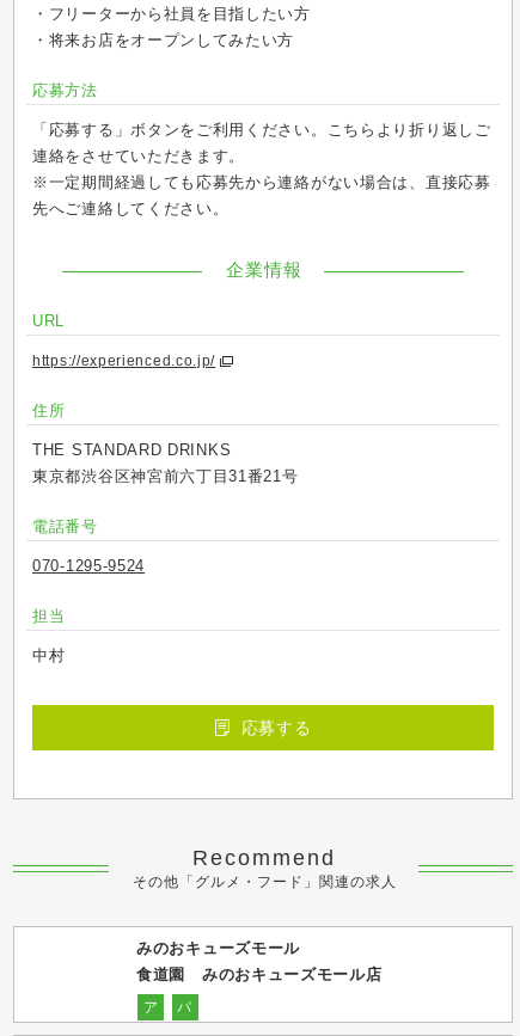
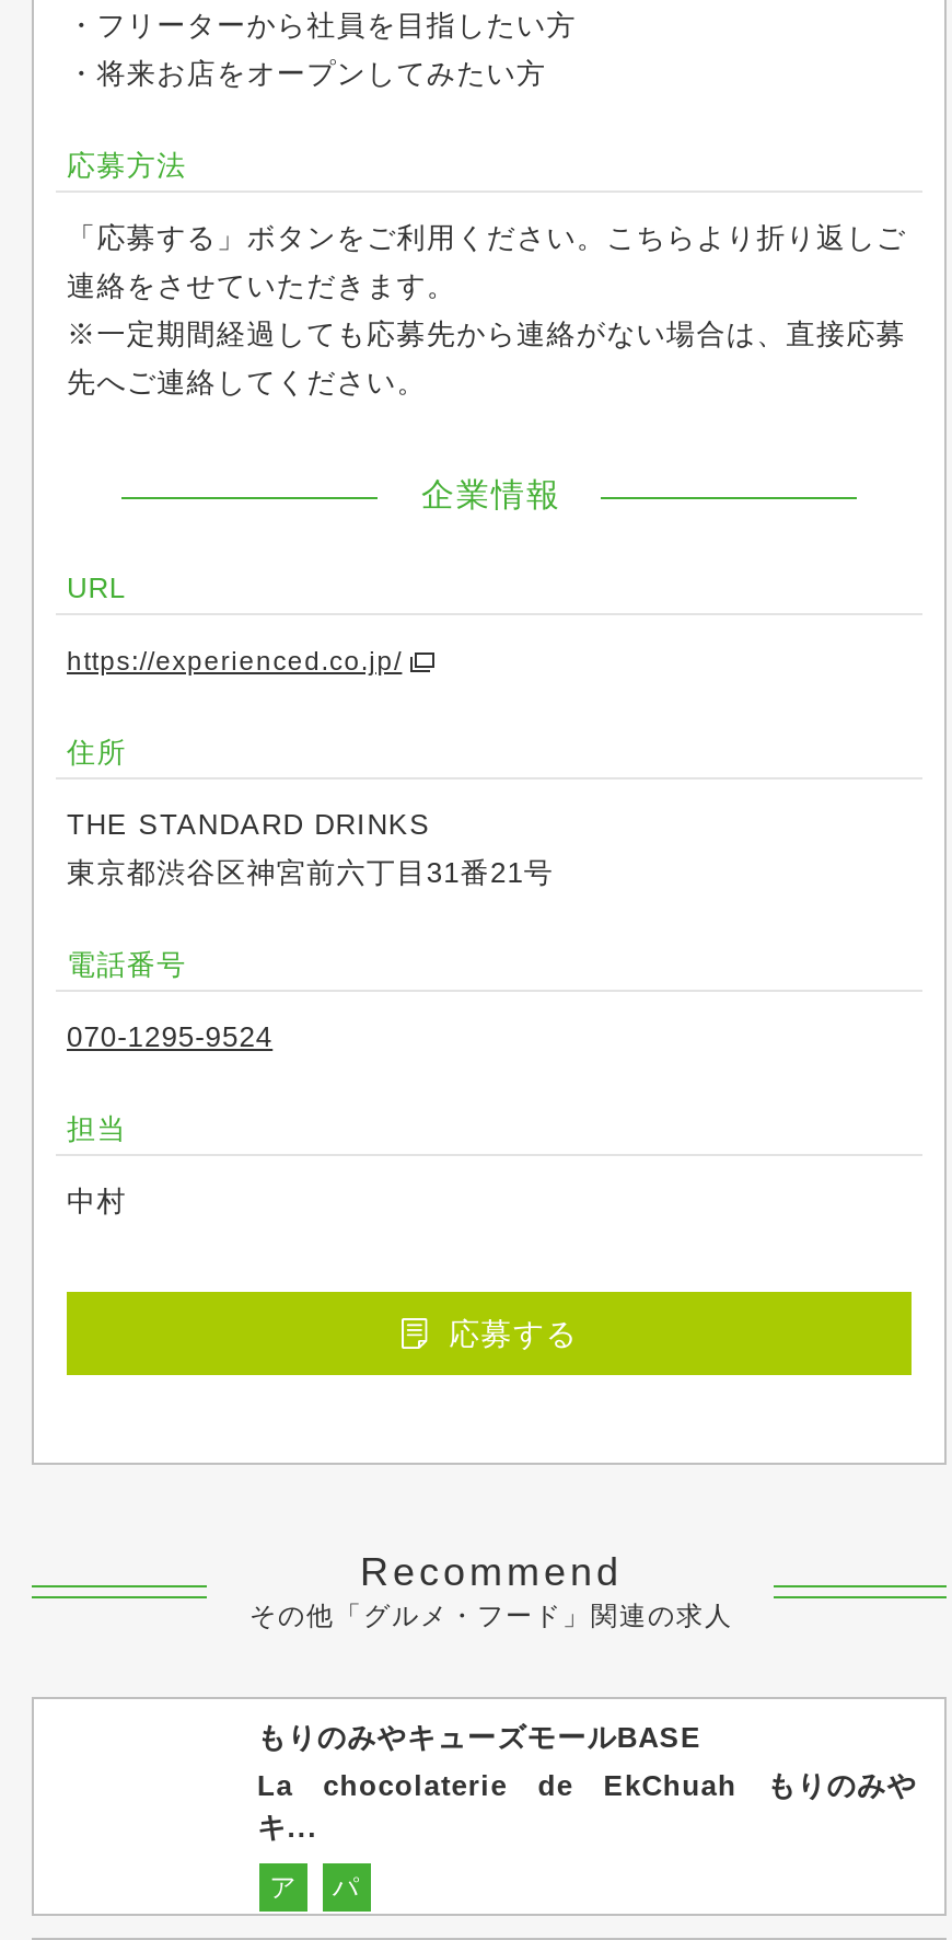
- みのおキューズモール
+ もりのみやキューズモールBASE

- 食道園 みのおキューズモール店
+ La chocolaterie de EkChuah もりのみや
+ キ...
